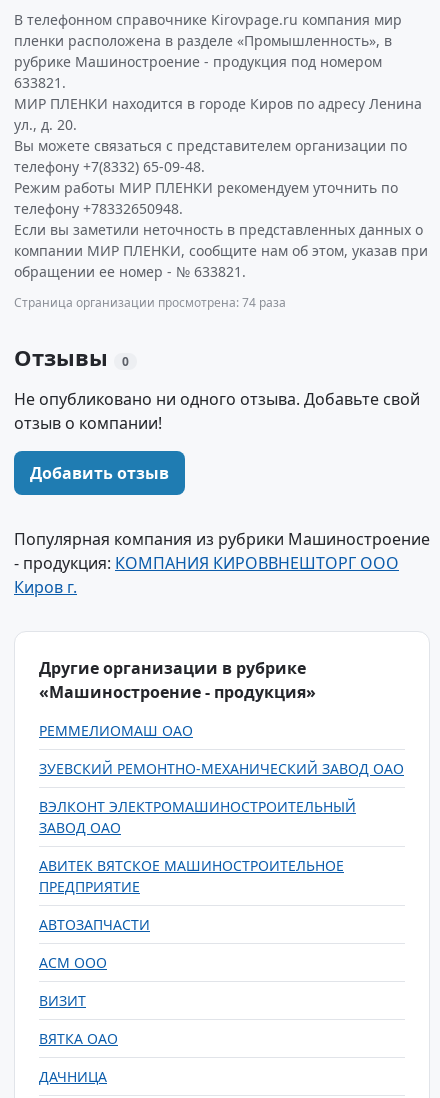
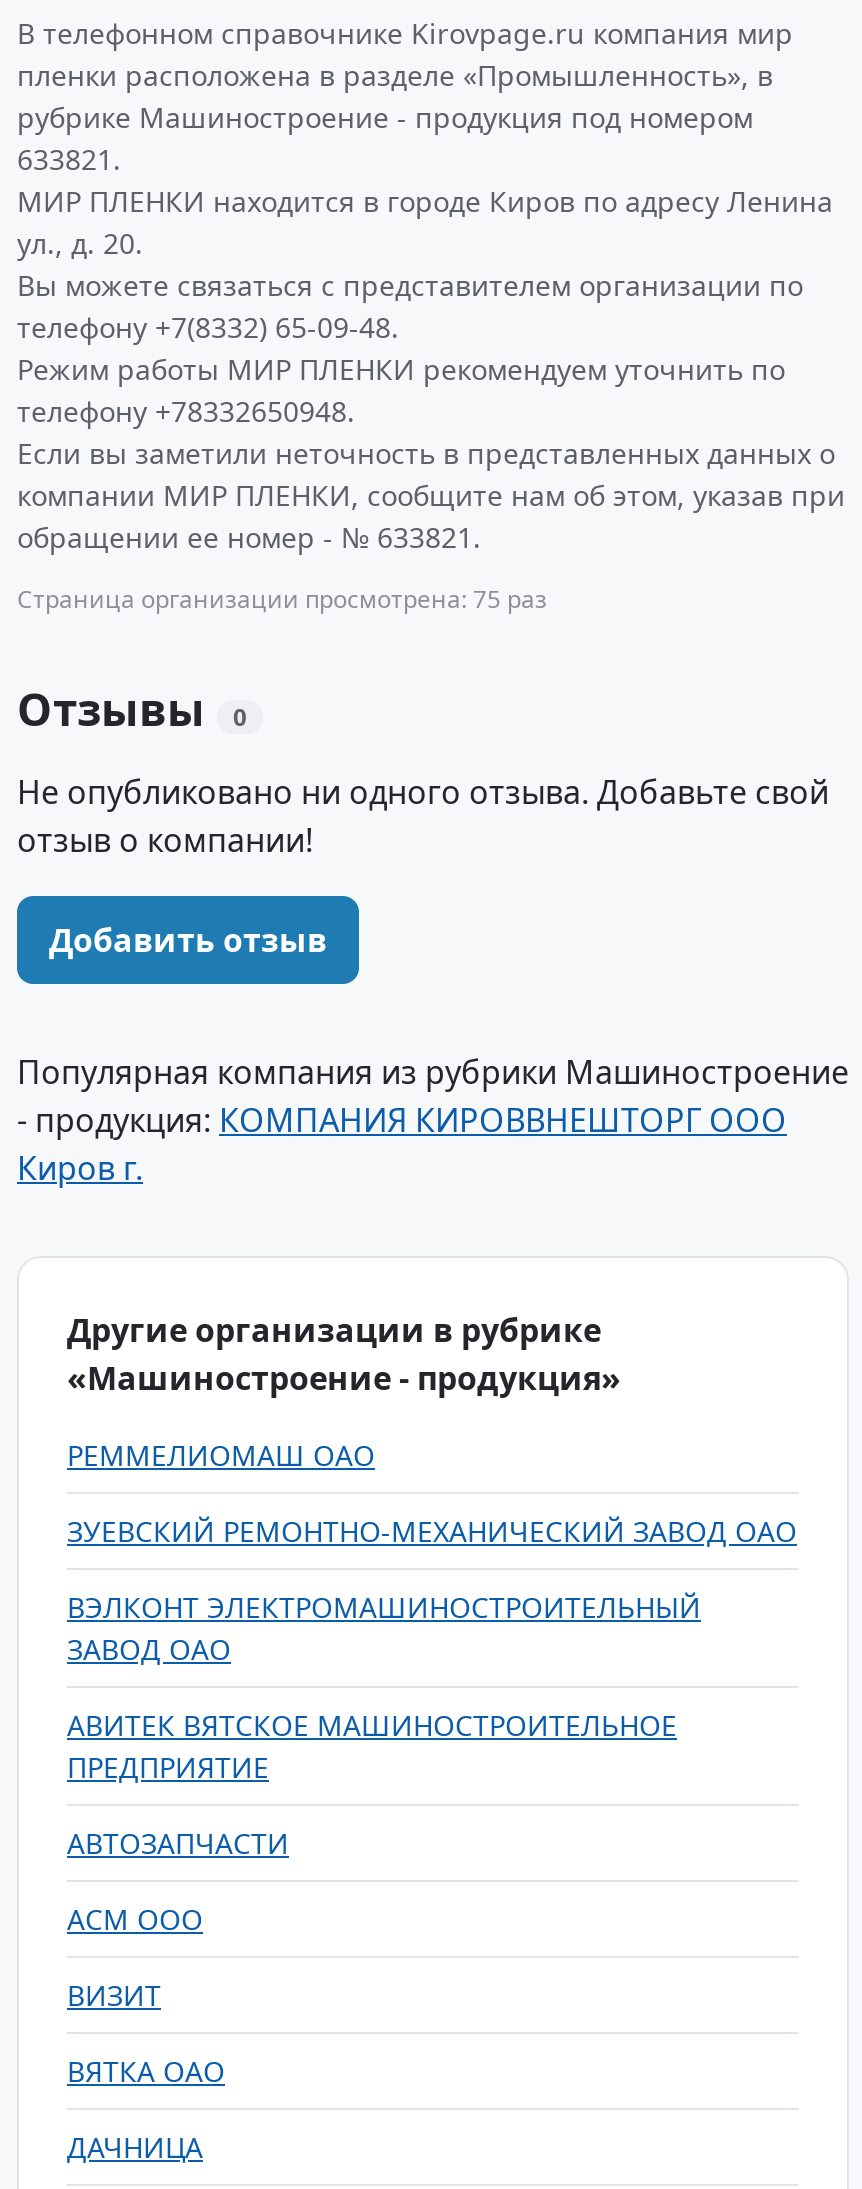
- Страница организации просмотрена: 74 раза
+ Страница организации просмотрена: 75 раз
